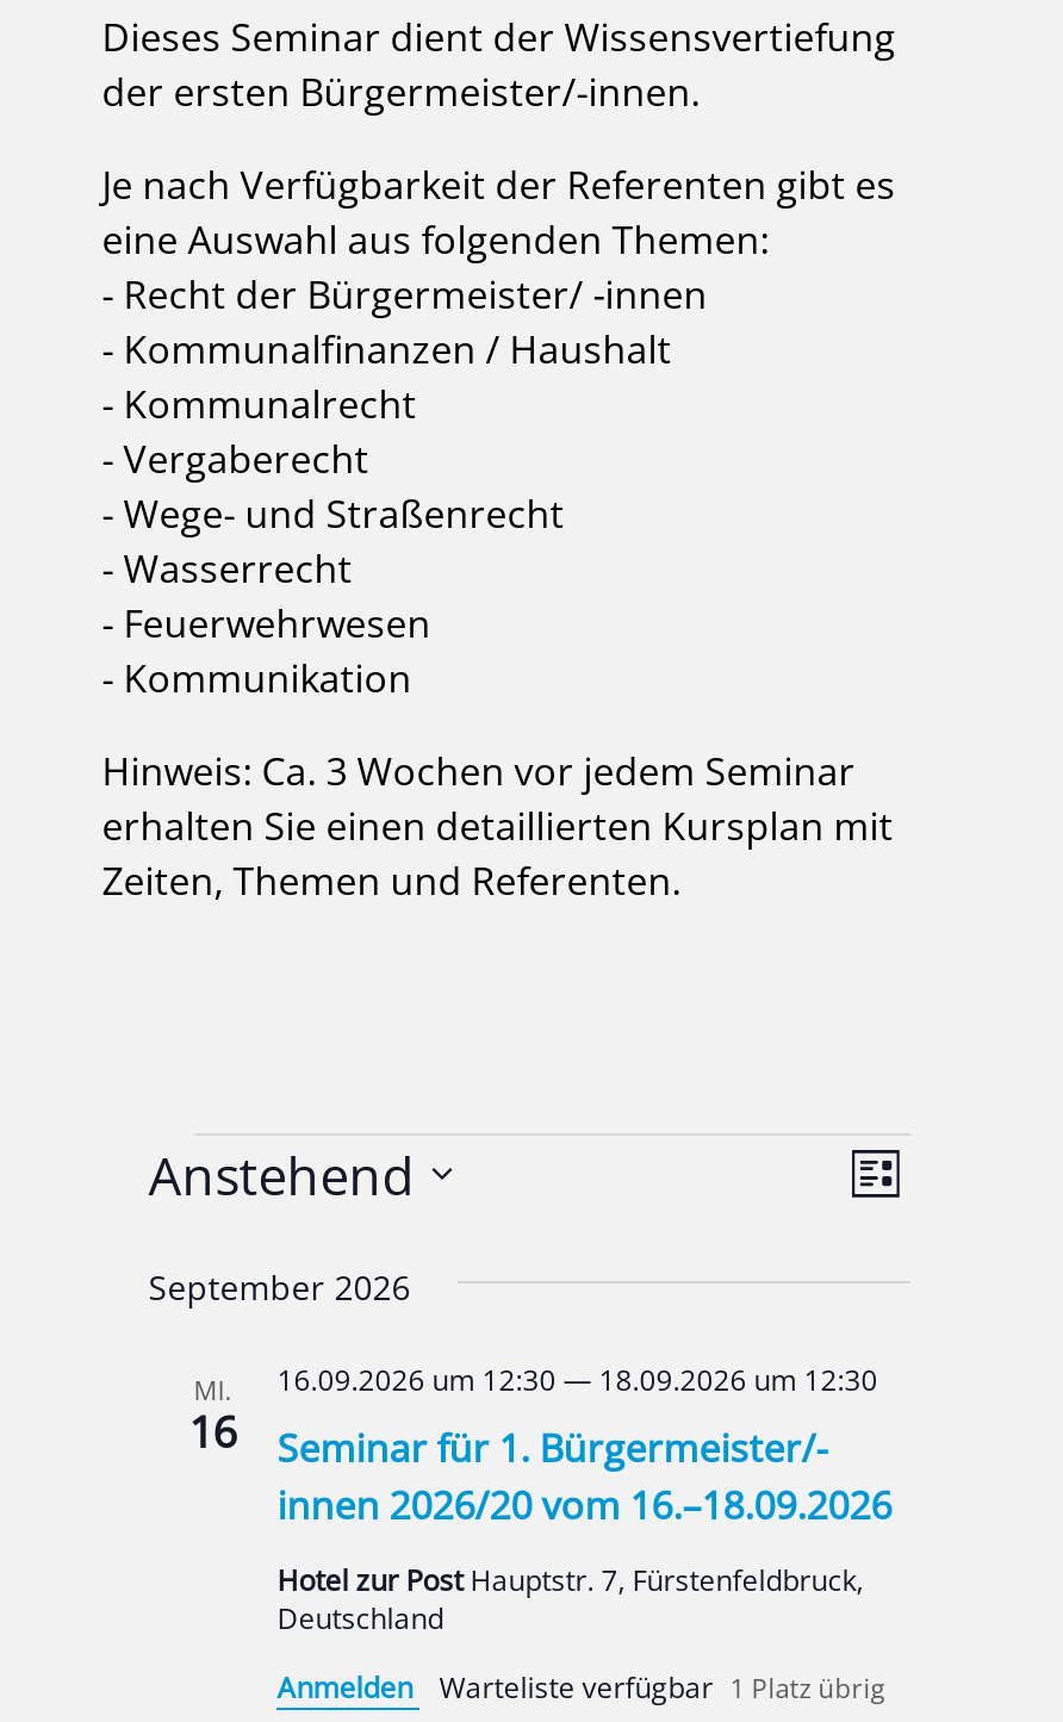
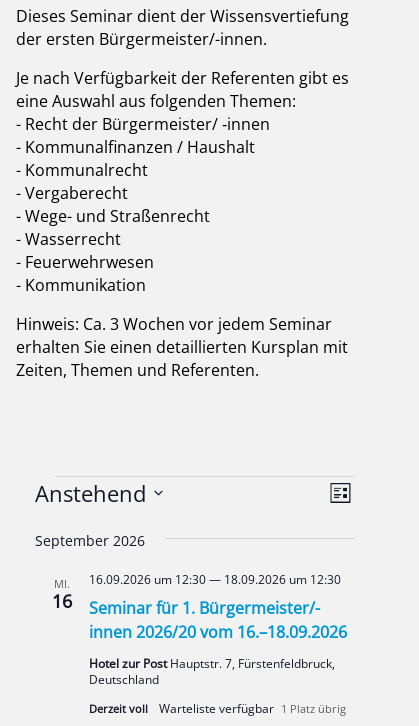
- Anmelden
+ Derzeit voll
